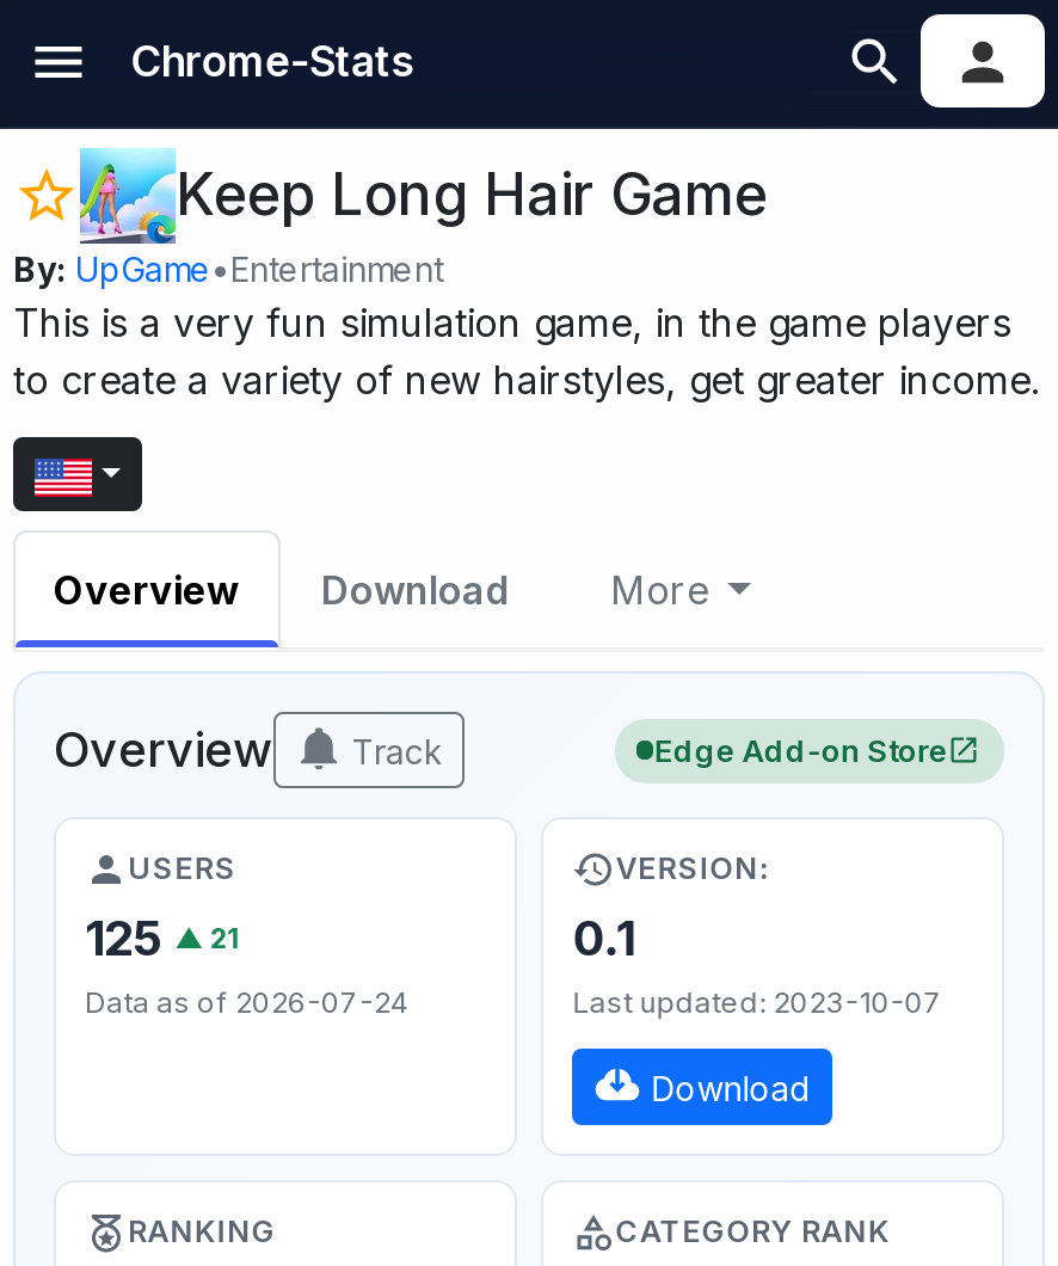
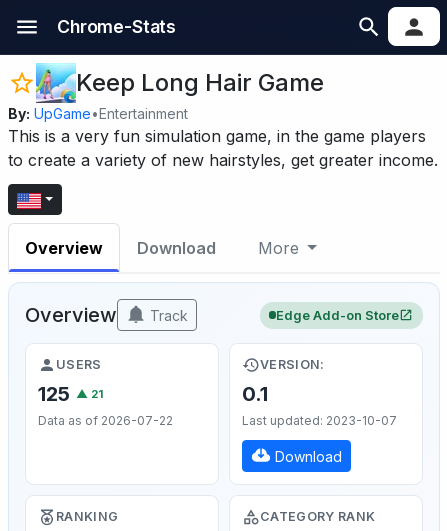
- Data as of 2026-07-24
+ Data as of 2026-07-22
